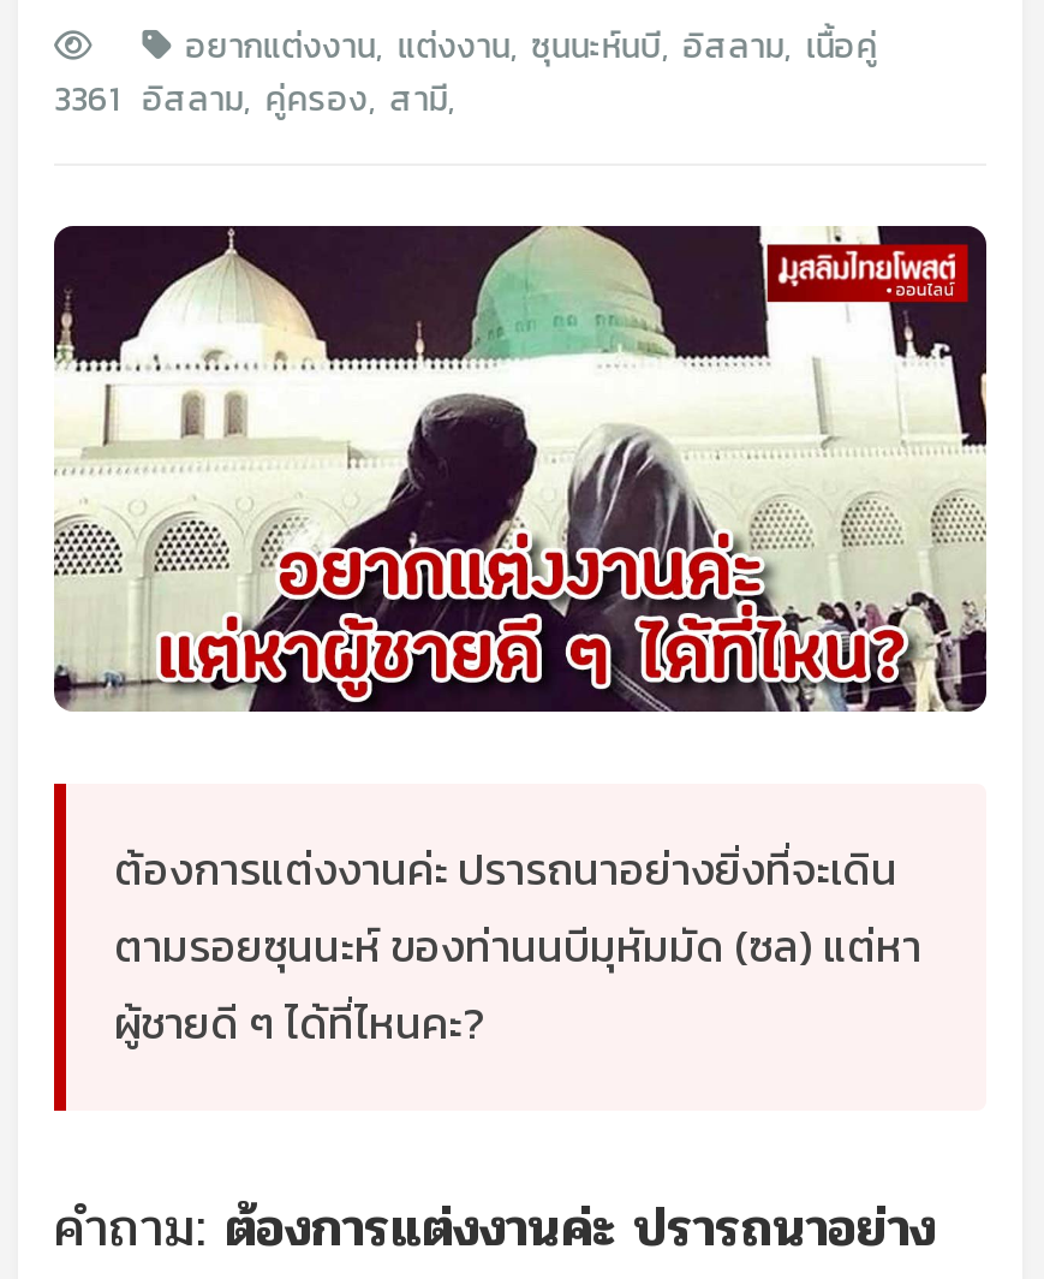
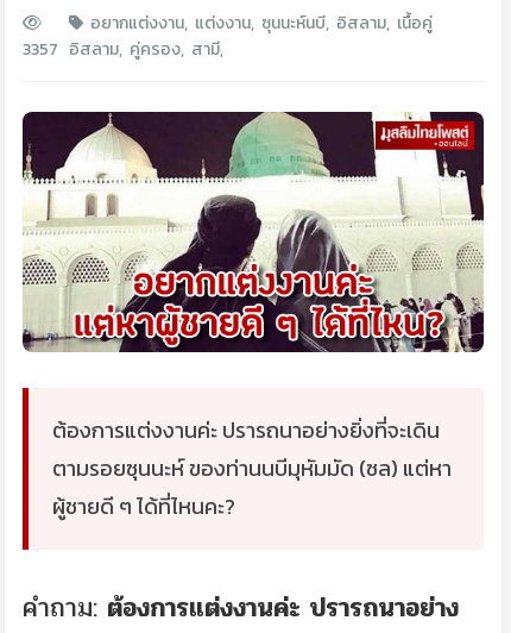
- 3361 อิสลาม, คู่ครอง, สามี,
+ 3357 อิสลาม, คู่ครอง, สามี,
